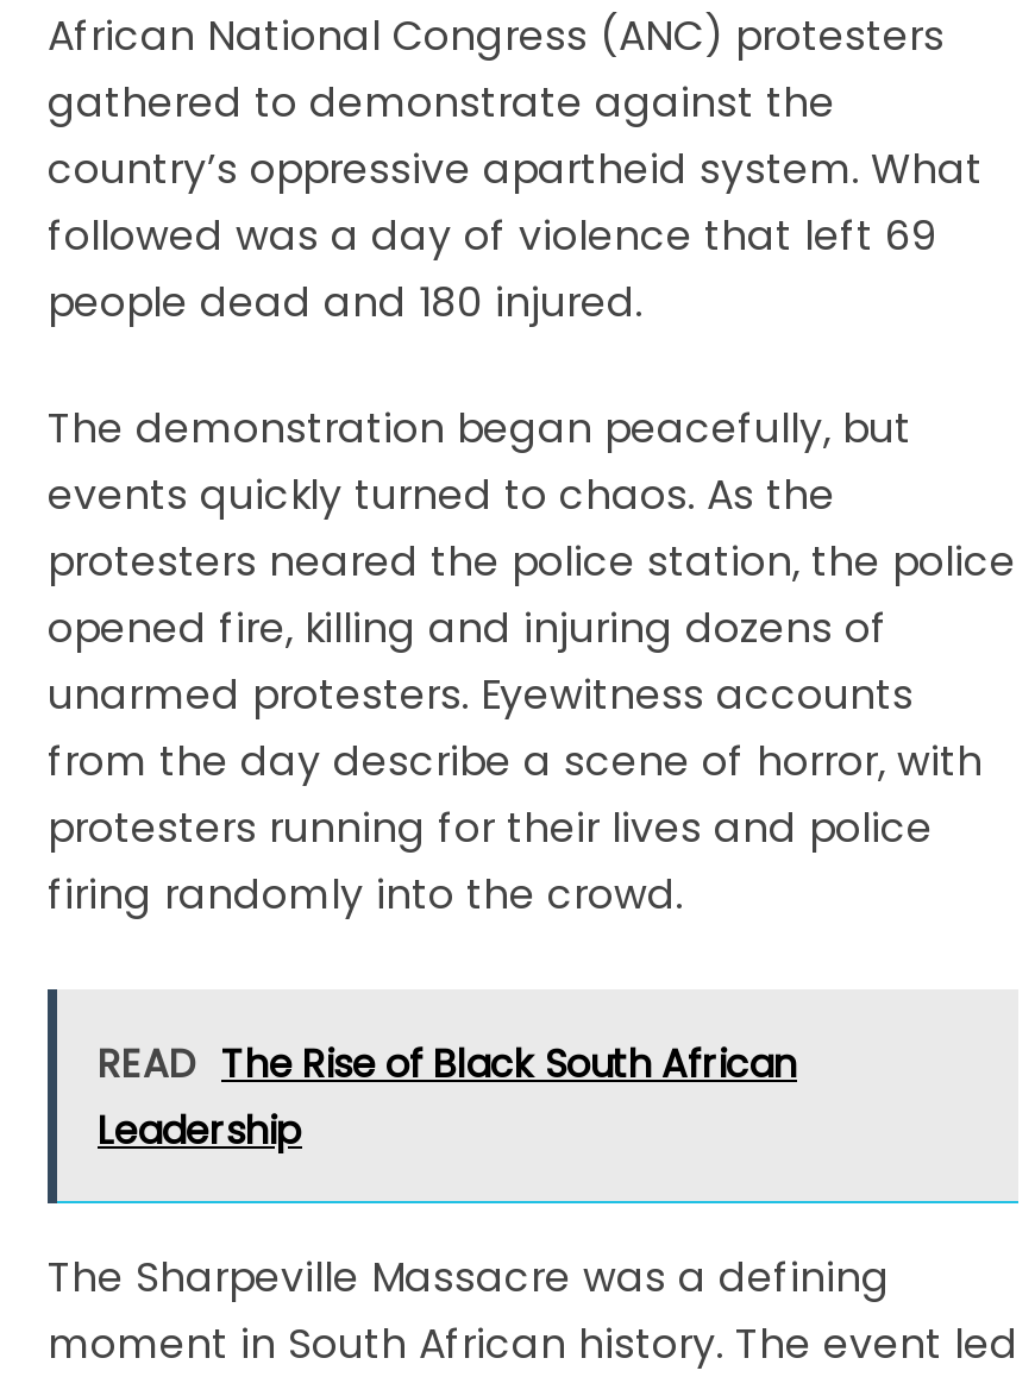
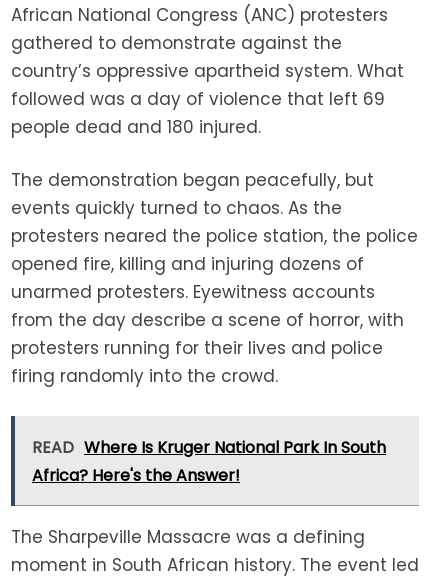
- READ The Rise of Black South African
- Leadership
+ READ Where Is Kruger National Park In South
+ Africa? Here's the Answer!
